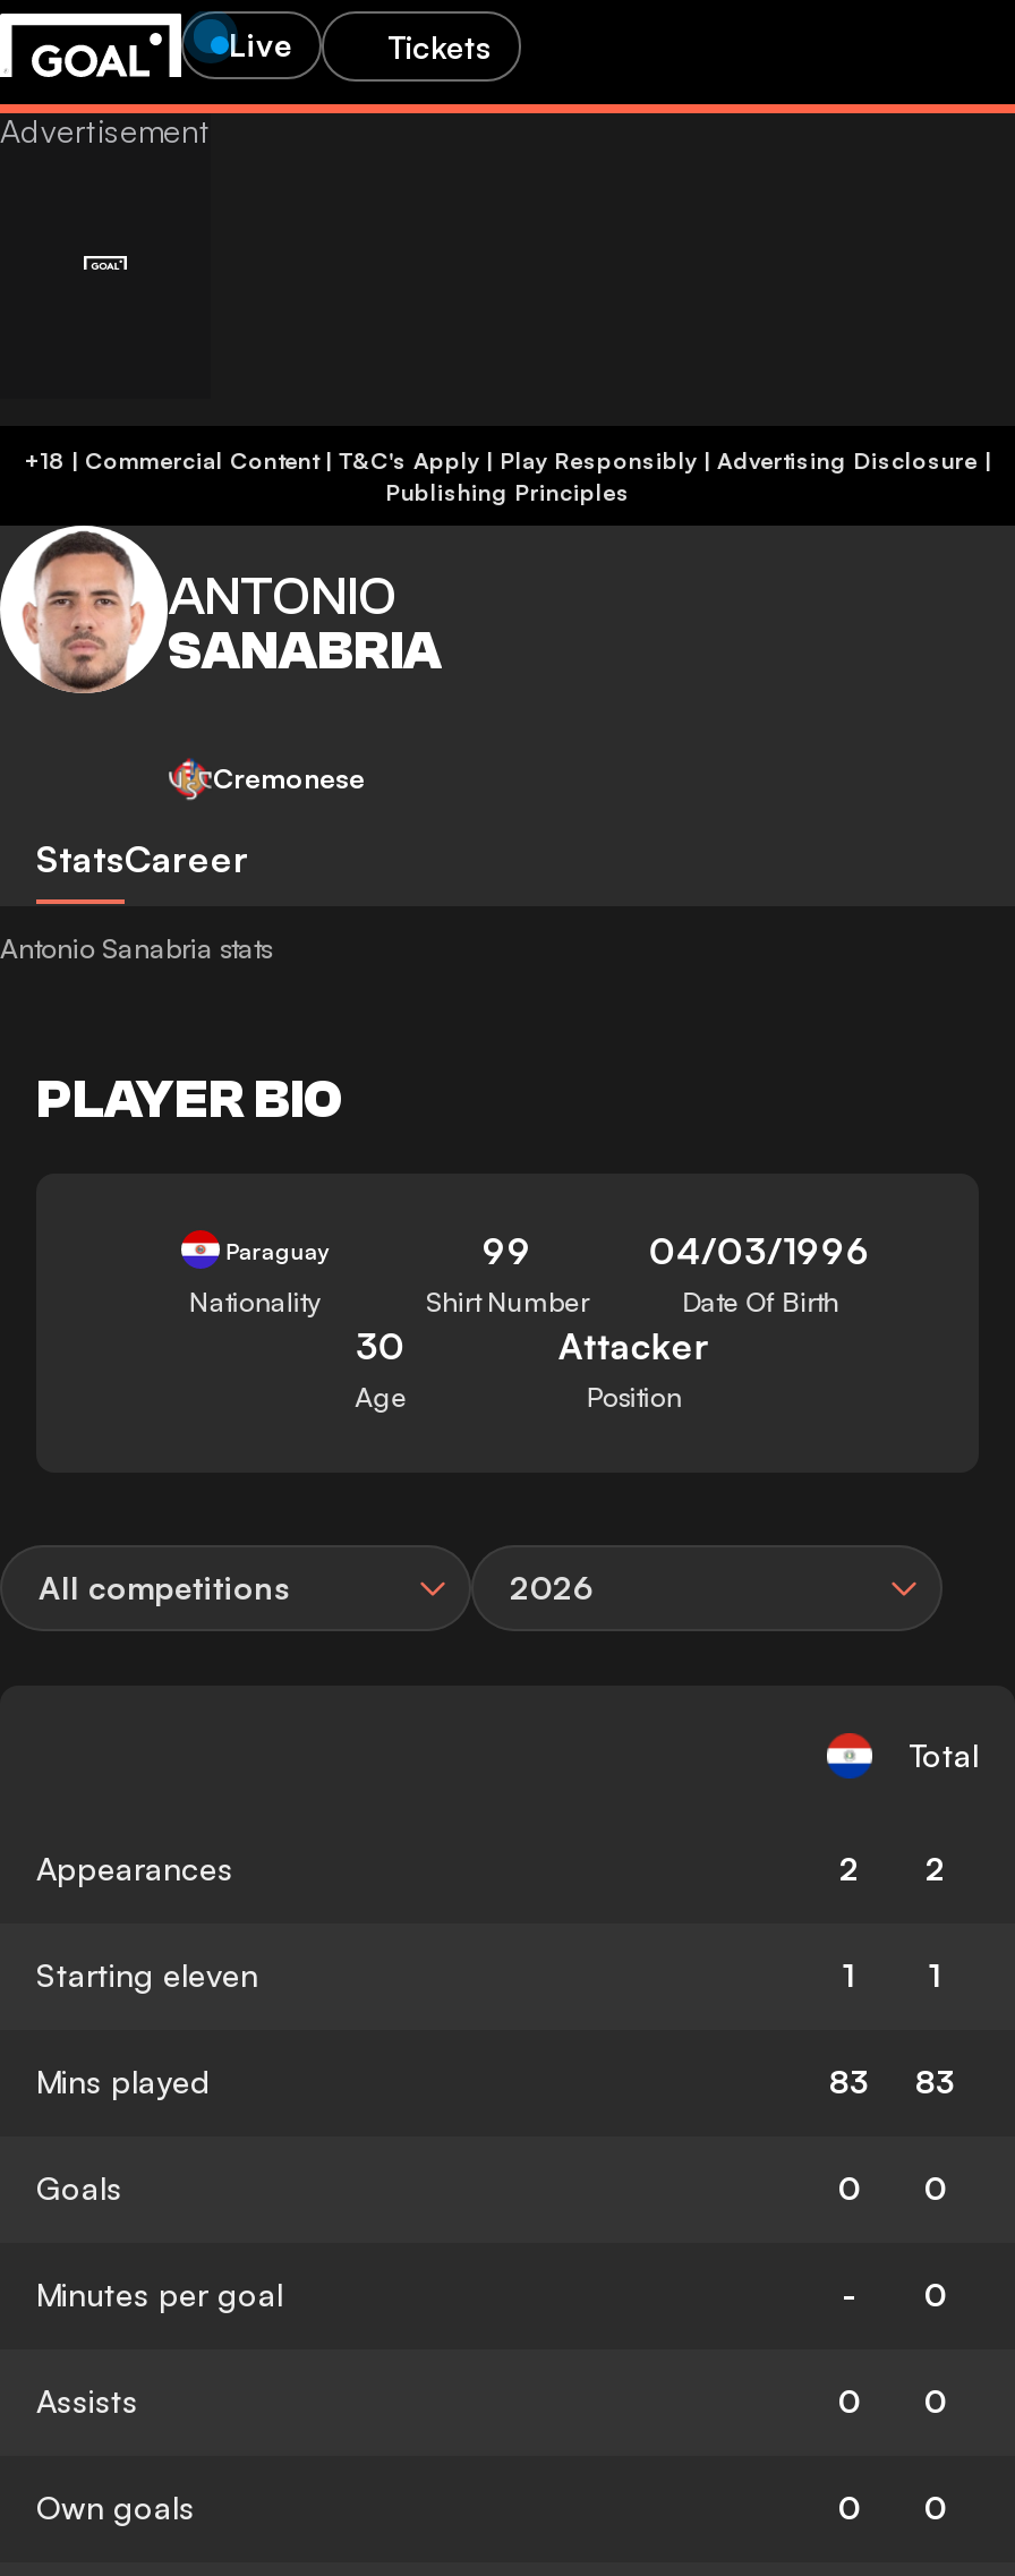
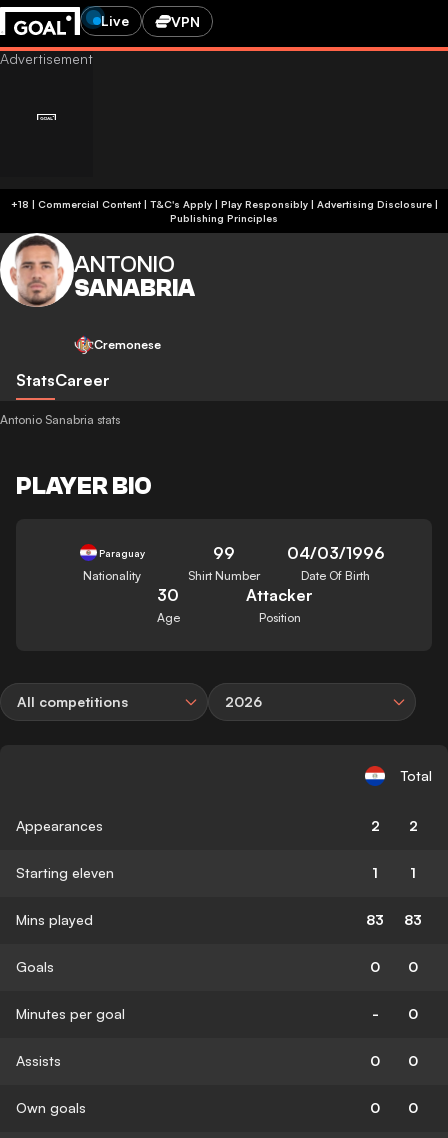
- Tickets
+ VPN
